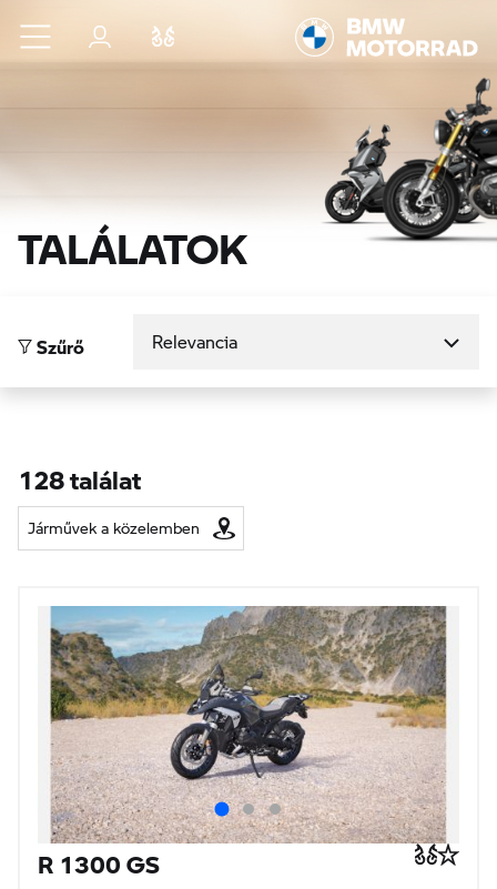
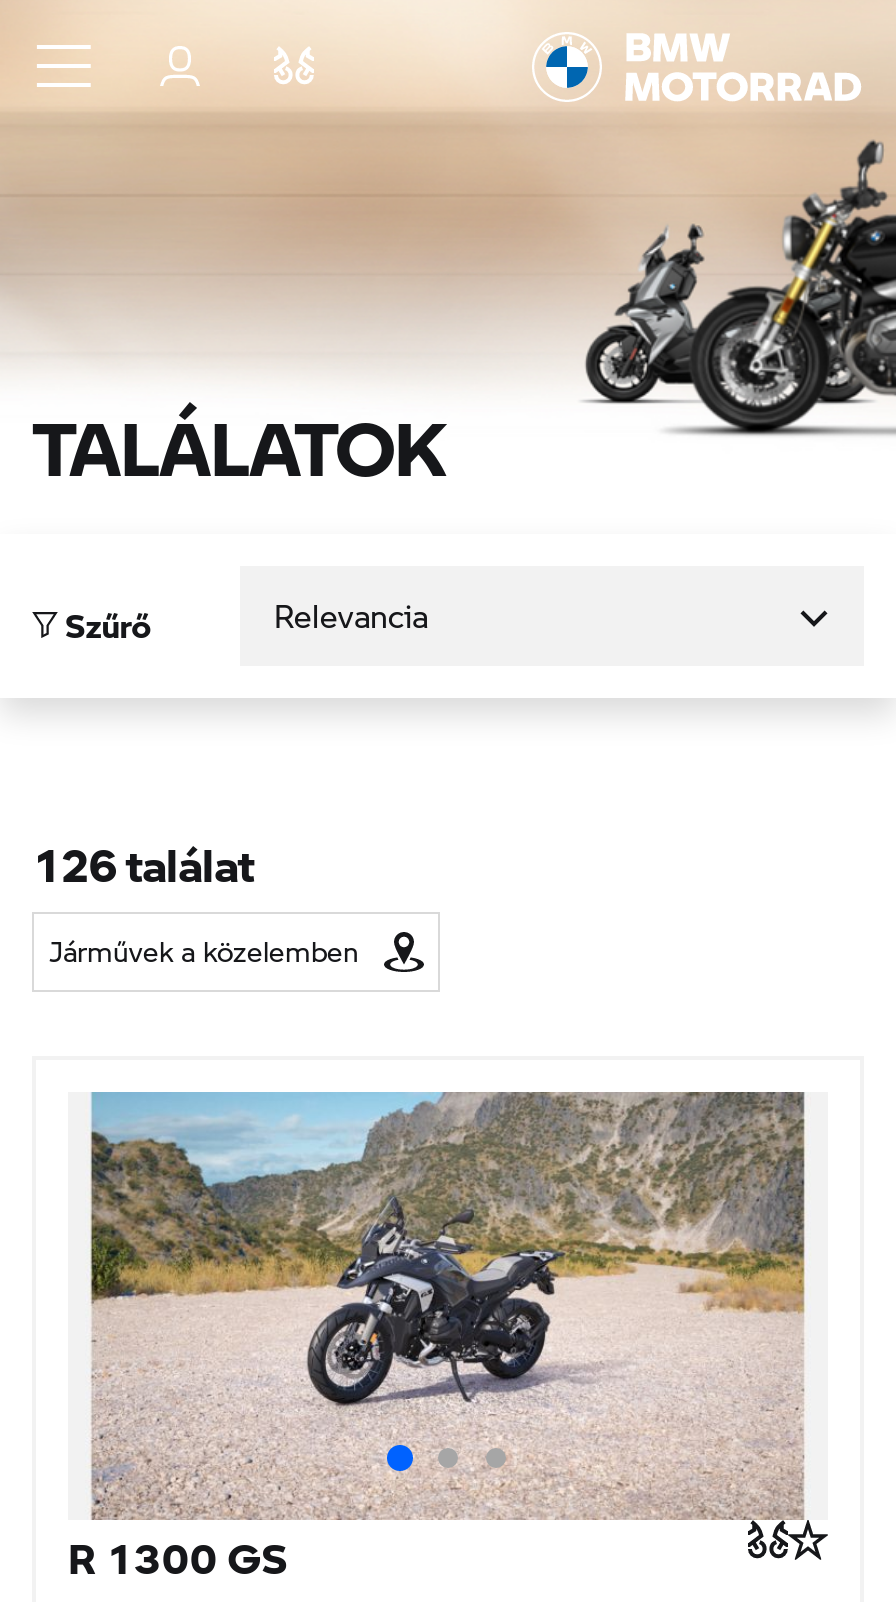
- 128 találat
+ 126 találat
